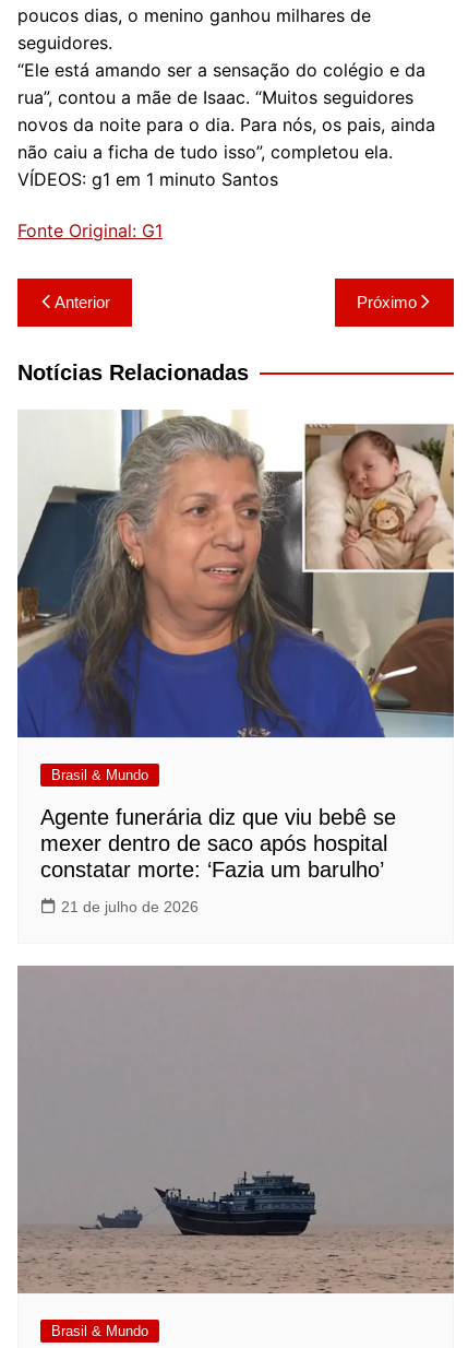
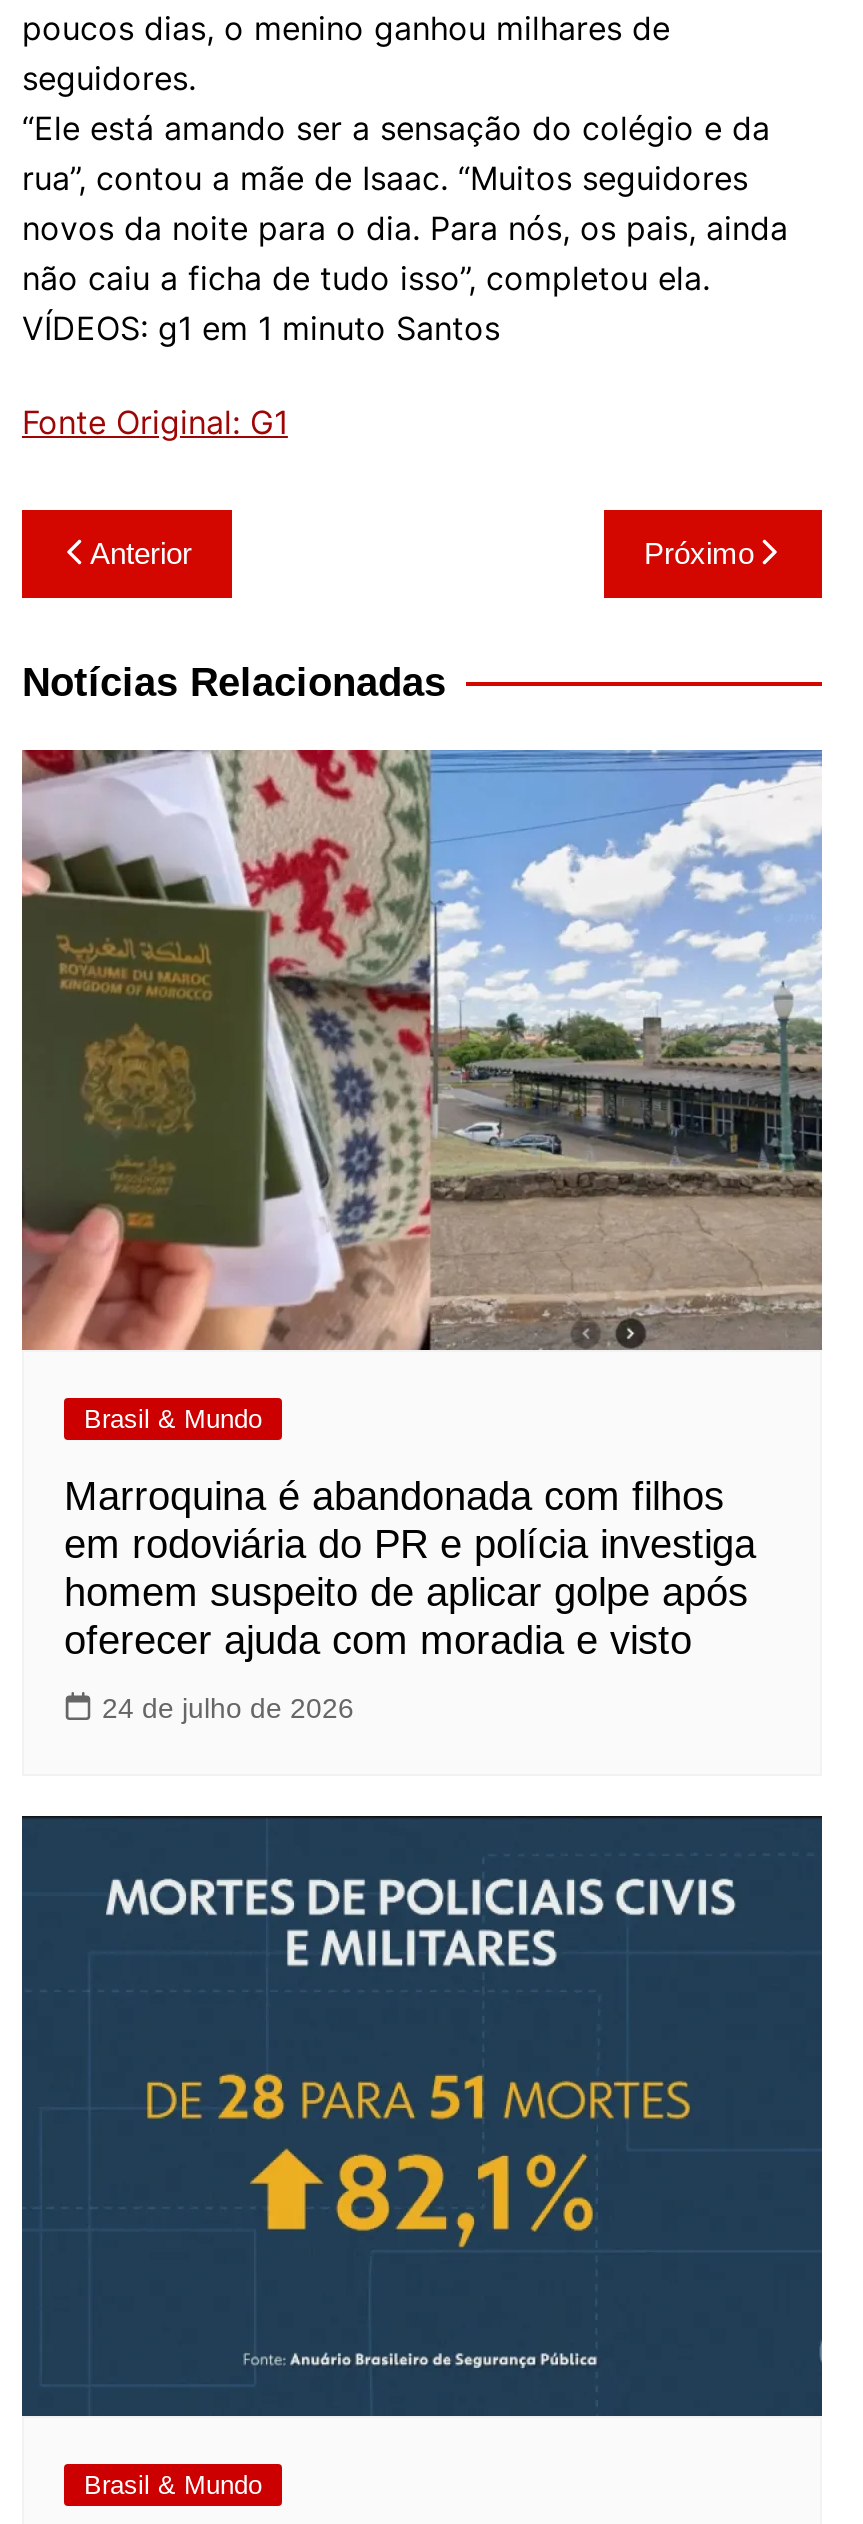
- [image]
+ [image]

- Agente funerária diz que viu bebê se
- mexer dentro de saco após hospital
- constatar morte: ‘Fazia um barulho’
+ Marroquina é abandonada com filhos
+ em rodoviária do PR e polícia investiga
+ homem suspeito de aplicar golpe após
+ oferecer ajuda com moradia e visto

- 21 de julho de 2026
+ 24 de julho de 2026

- [image]
+ [image]
